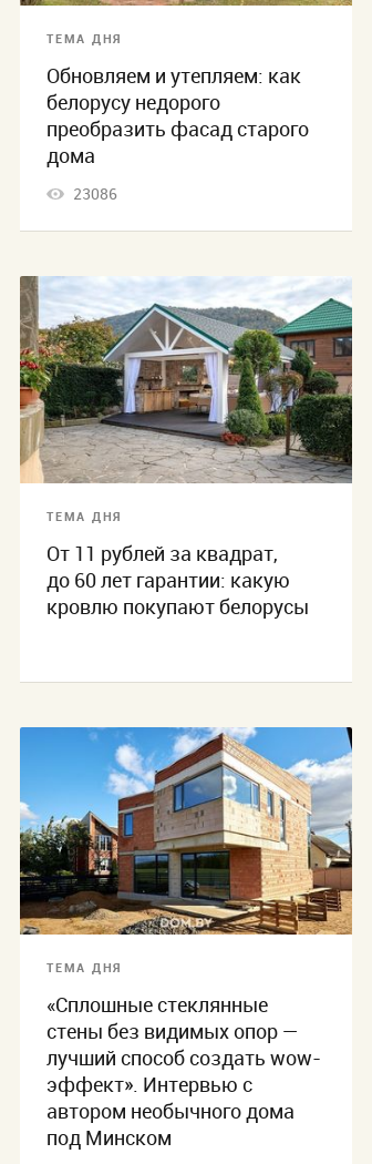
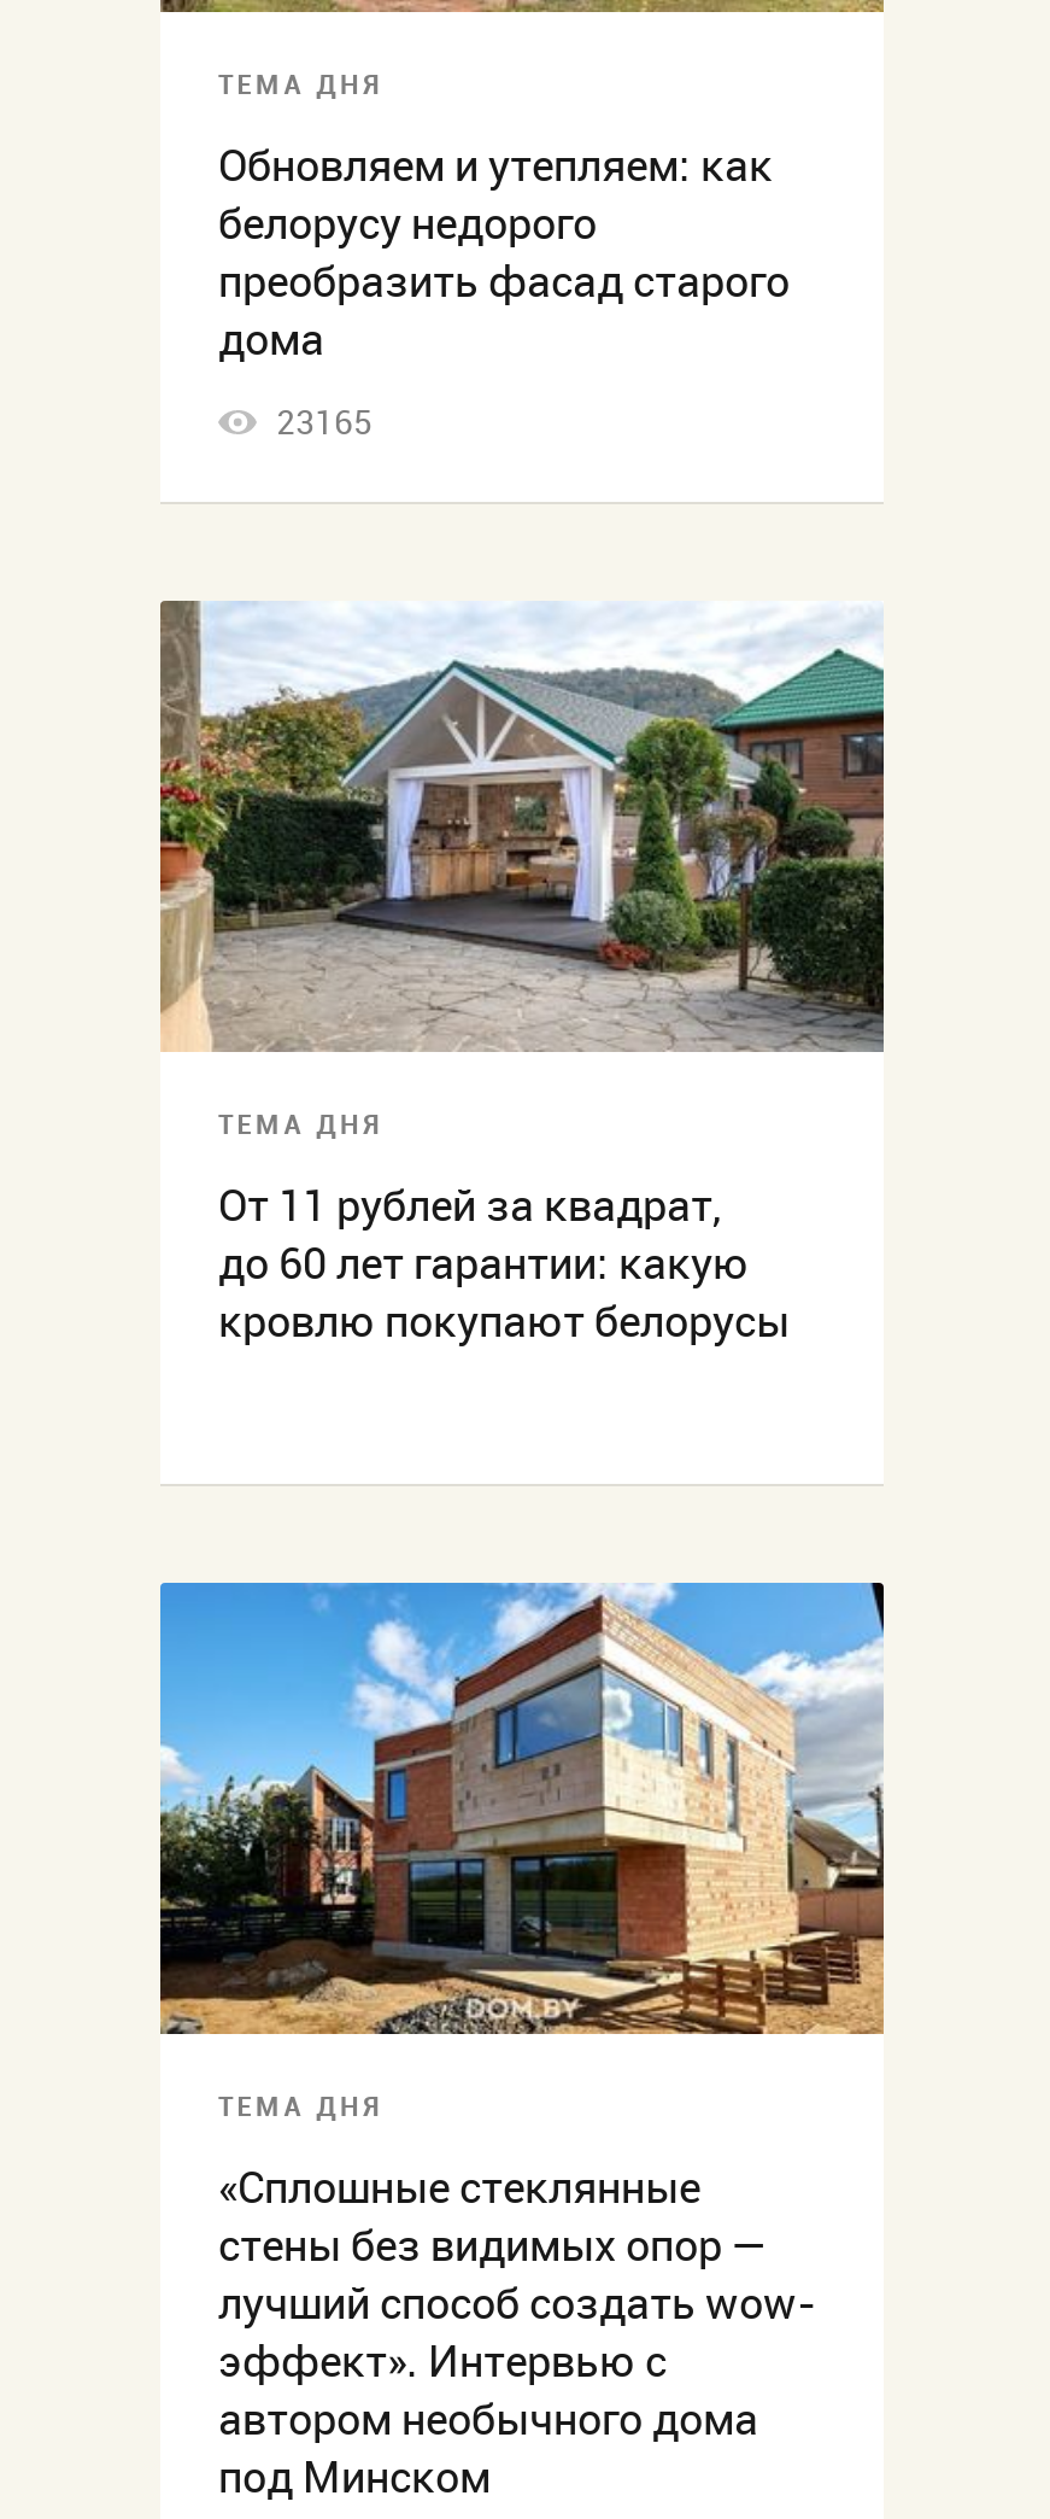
- 23086
+ 23165
